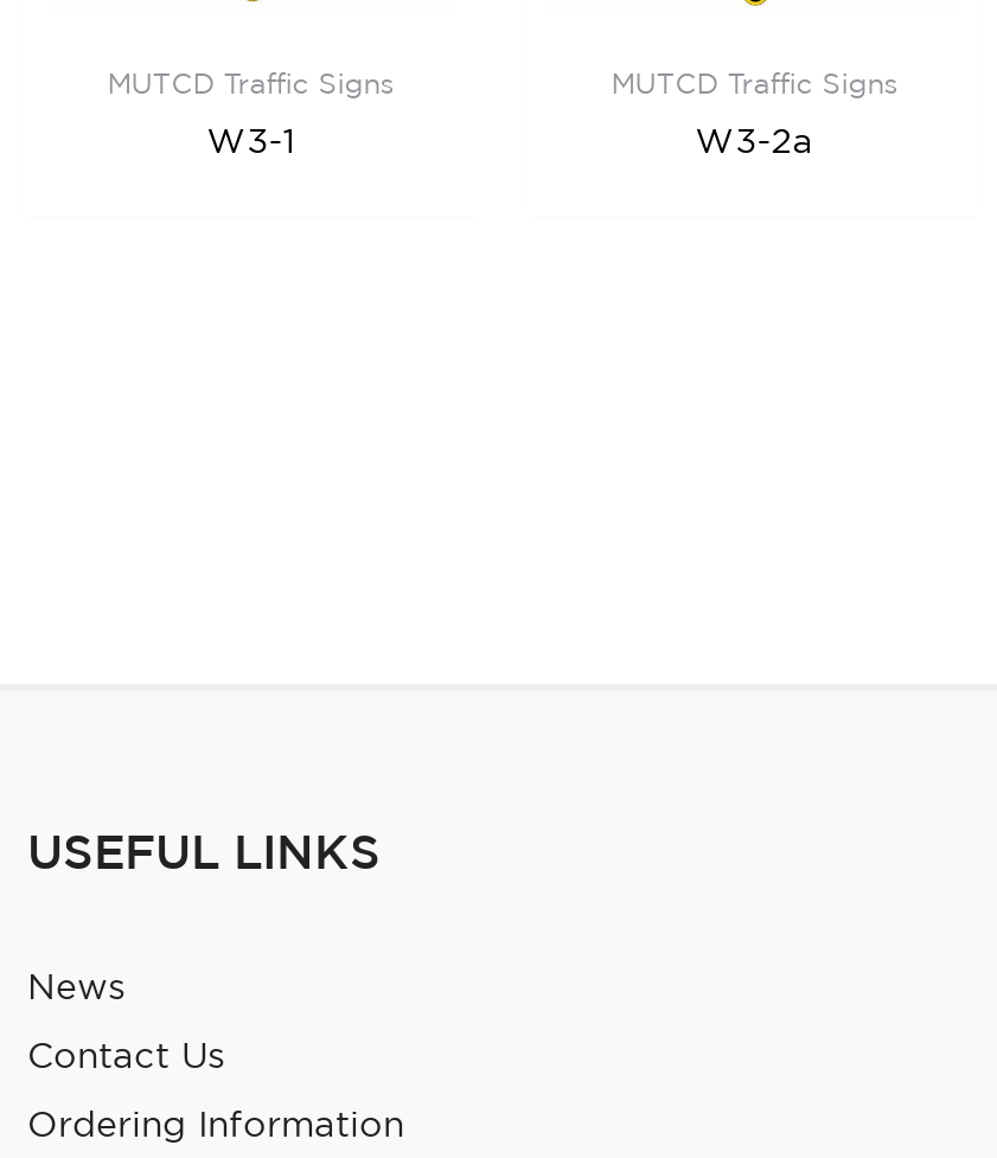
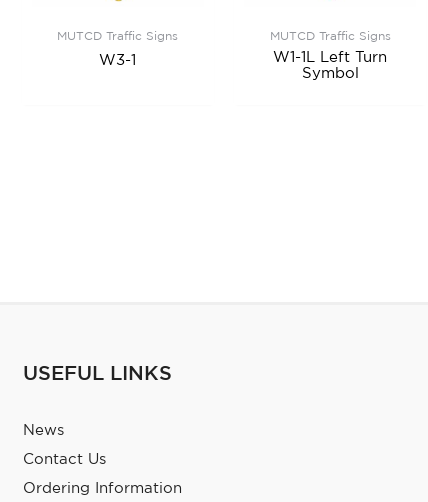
- W3-2a
+ W1-1L Left Turn
+ Symbol
